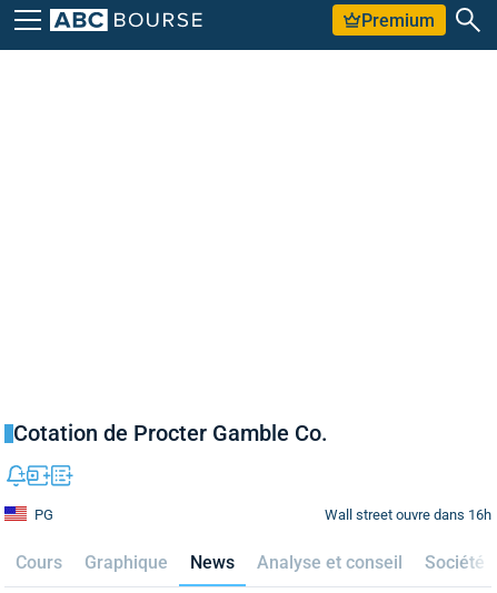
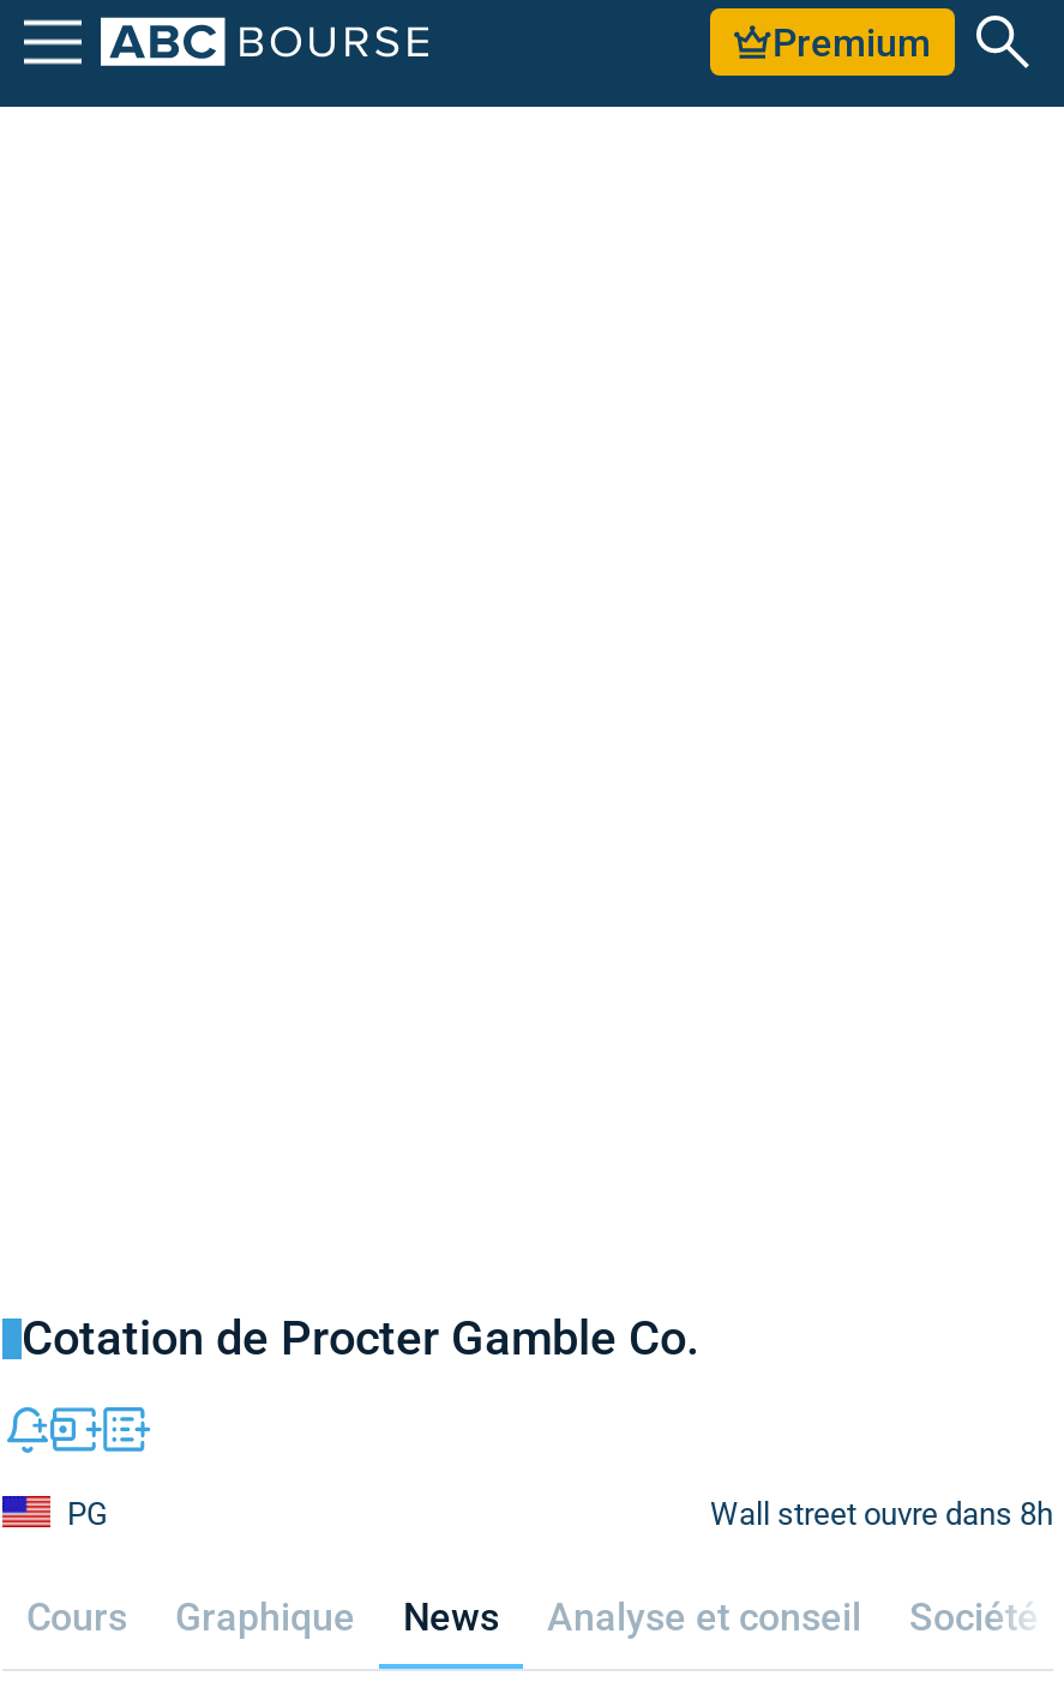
- Wall street ouvre dans 16h
+ Wall street ouvre dans 8h
